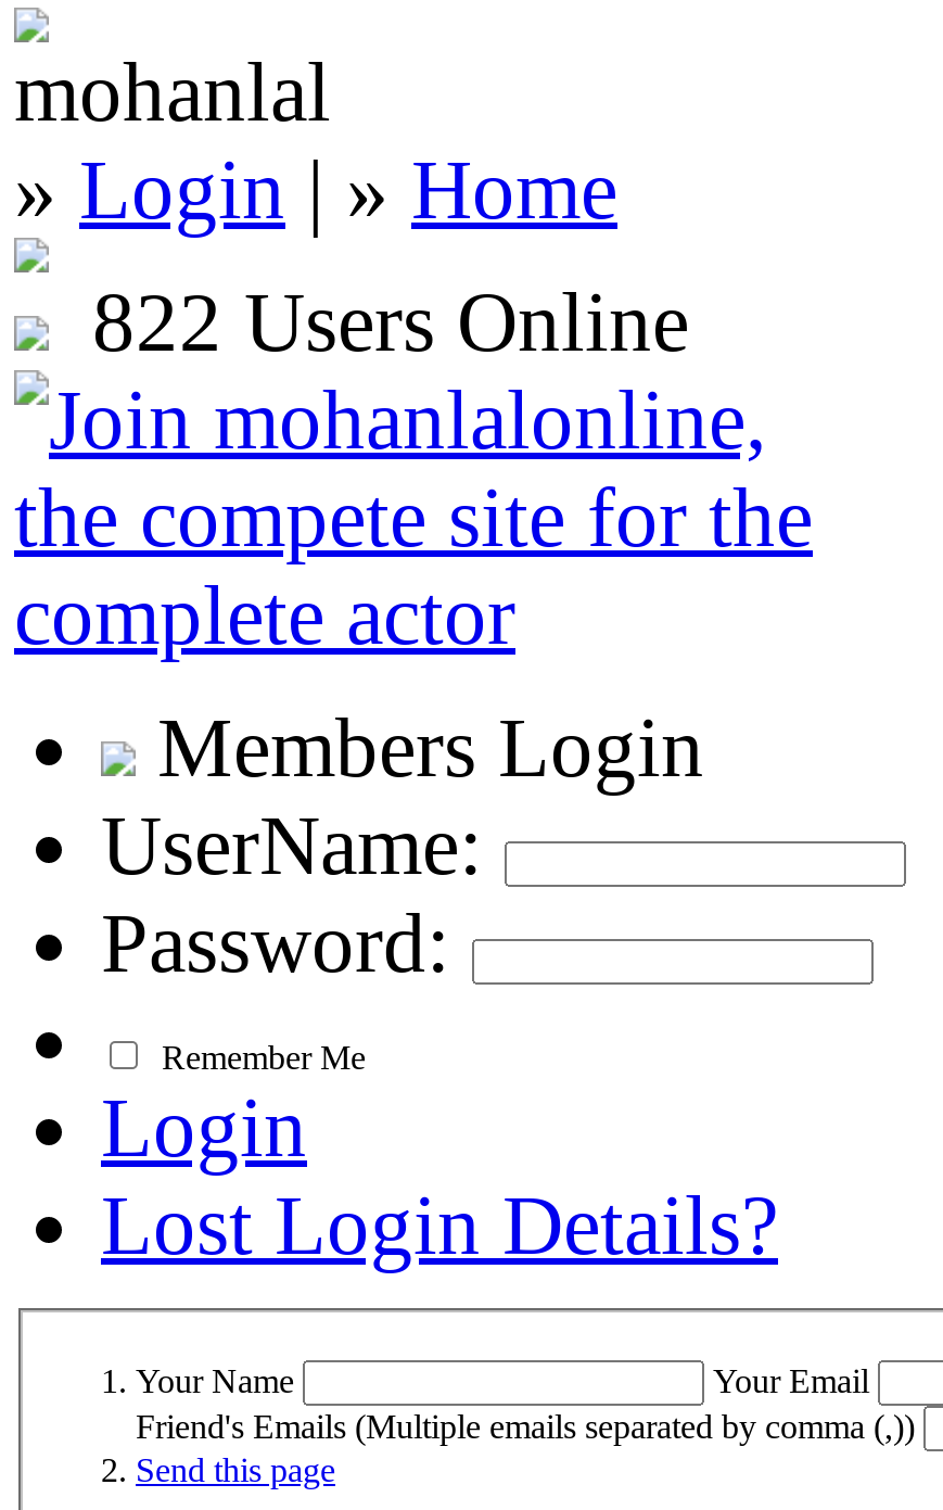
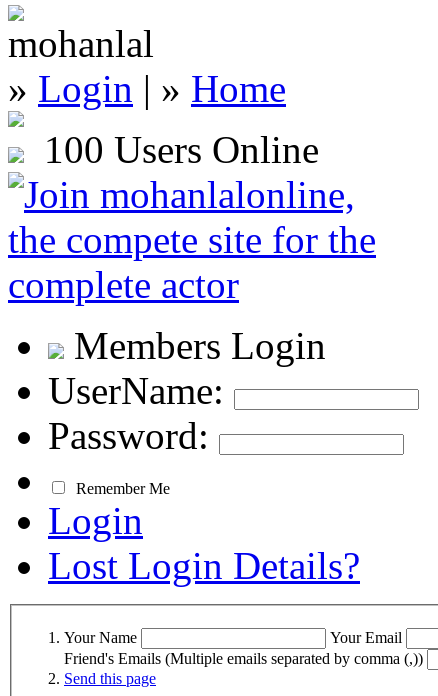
- 822 Users Online
+ 100 Users Online
